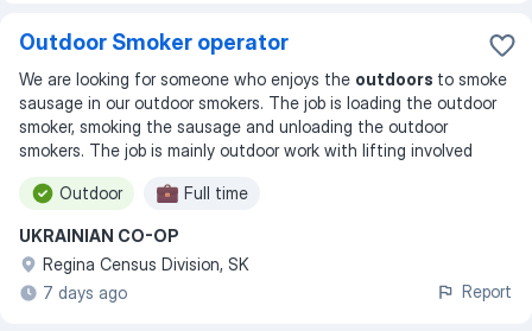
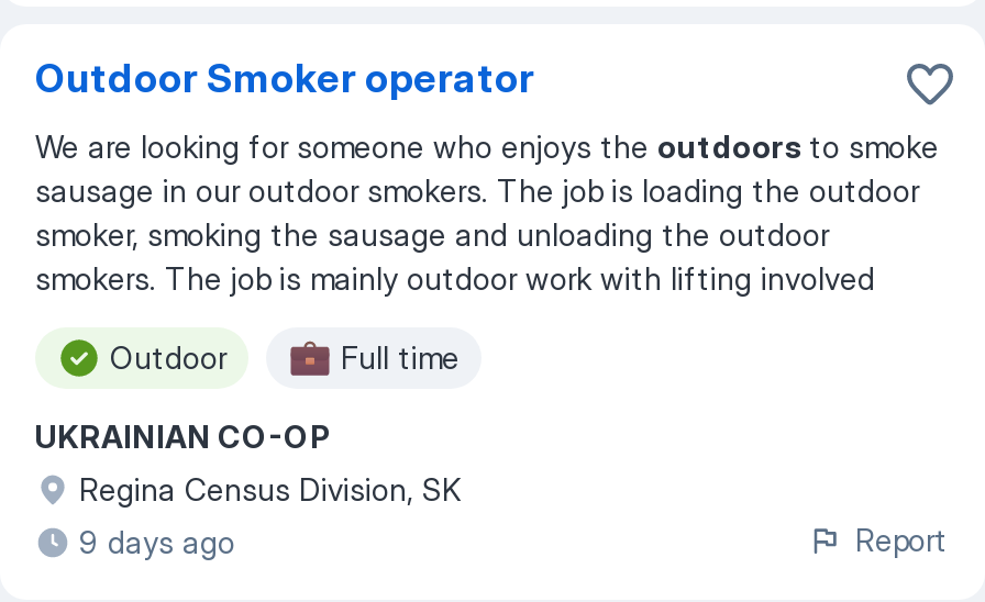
- 7 days ago
+ 9 days ago
